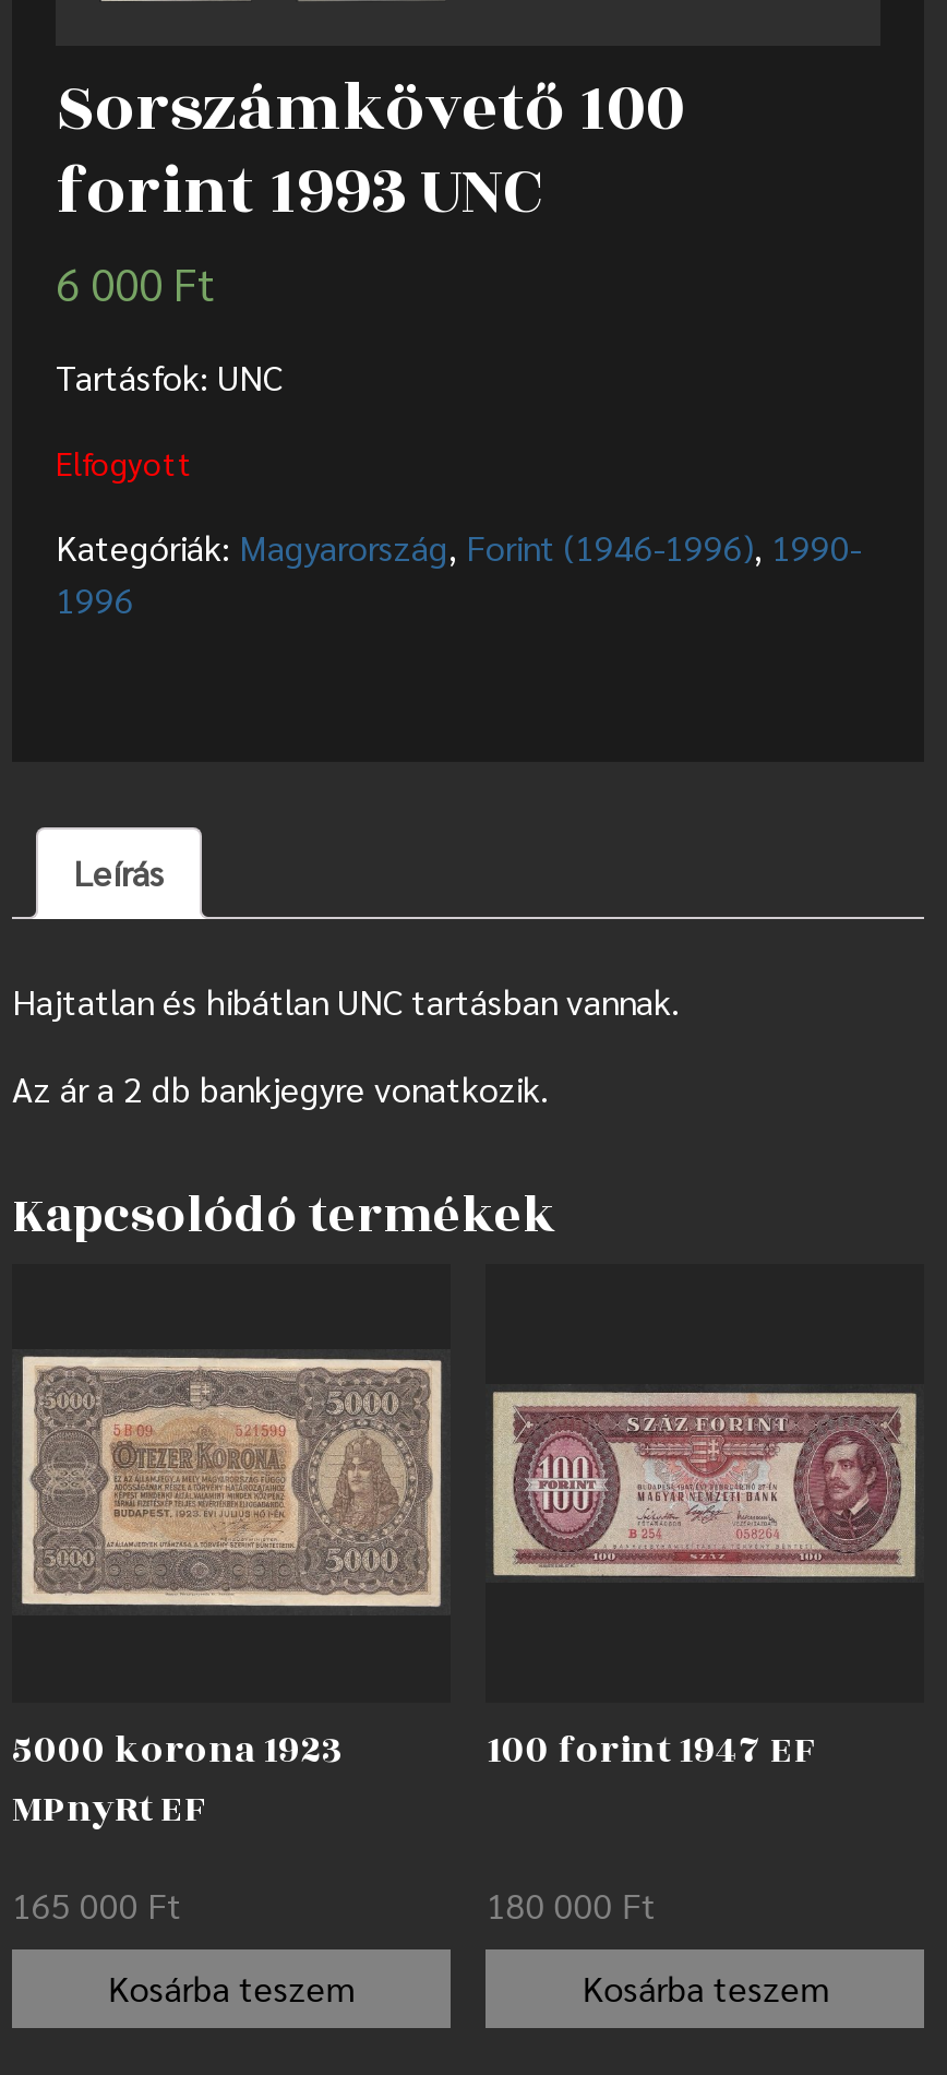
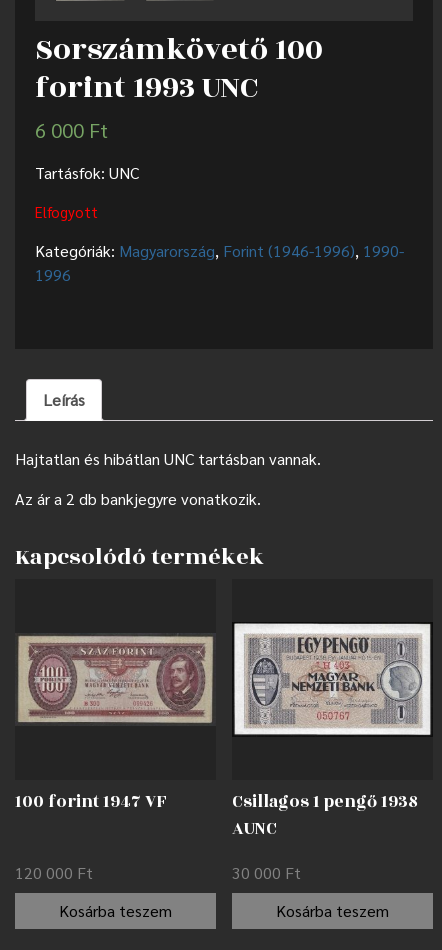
- [image]
+ [image]

- [image]
+ [image]

- 5000 korona 1923
- MPnyRt EF
+ 100 forint 1947 VF

- 100 forint 1947 EF
+ Csillagos 1 pengő 1938
+ AUNC

- 165 000 Ft
+ 120 000 Ft

- 180 000 Ft
+ 30 000 Ft
